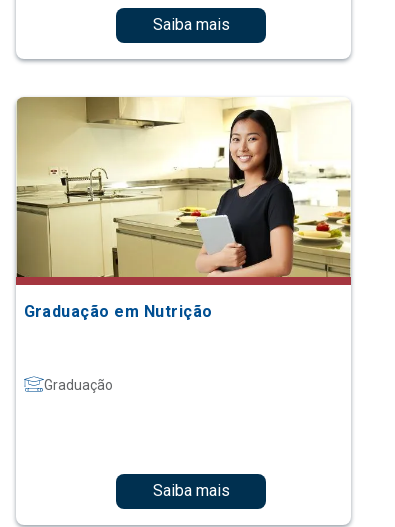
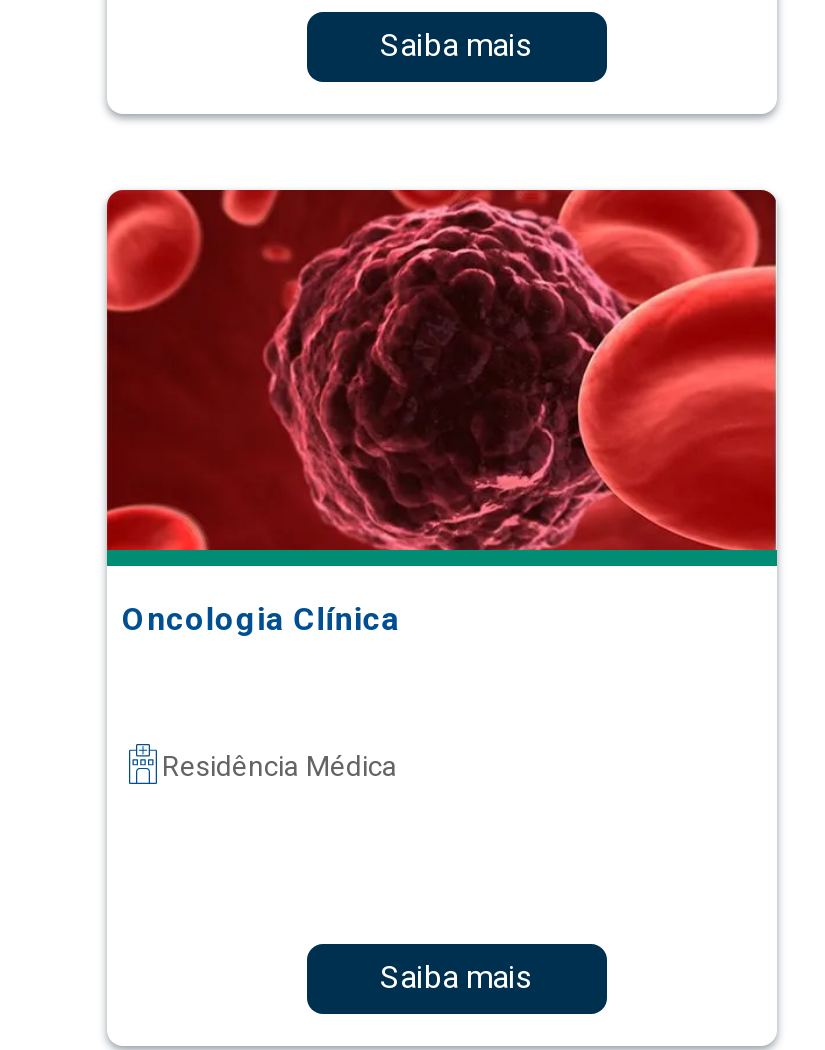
- [image]
- Graduação em Nutrição
+ [image]
+ Oncologia Clínica

- Graduação
+ Residência Médica
